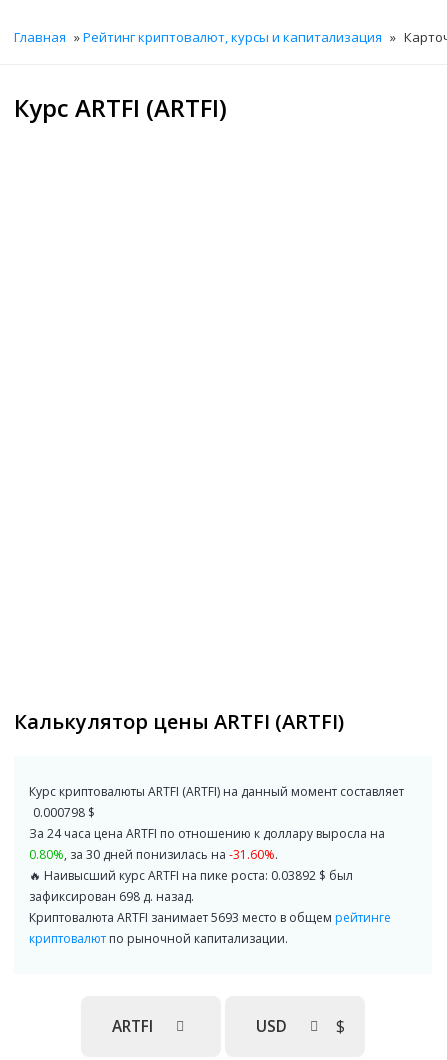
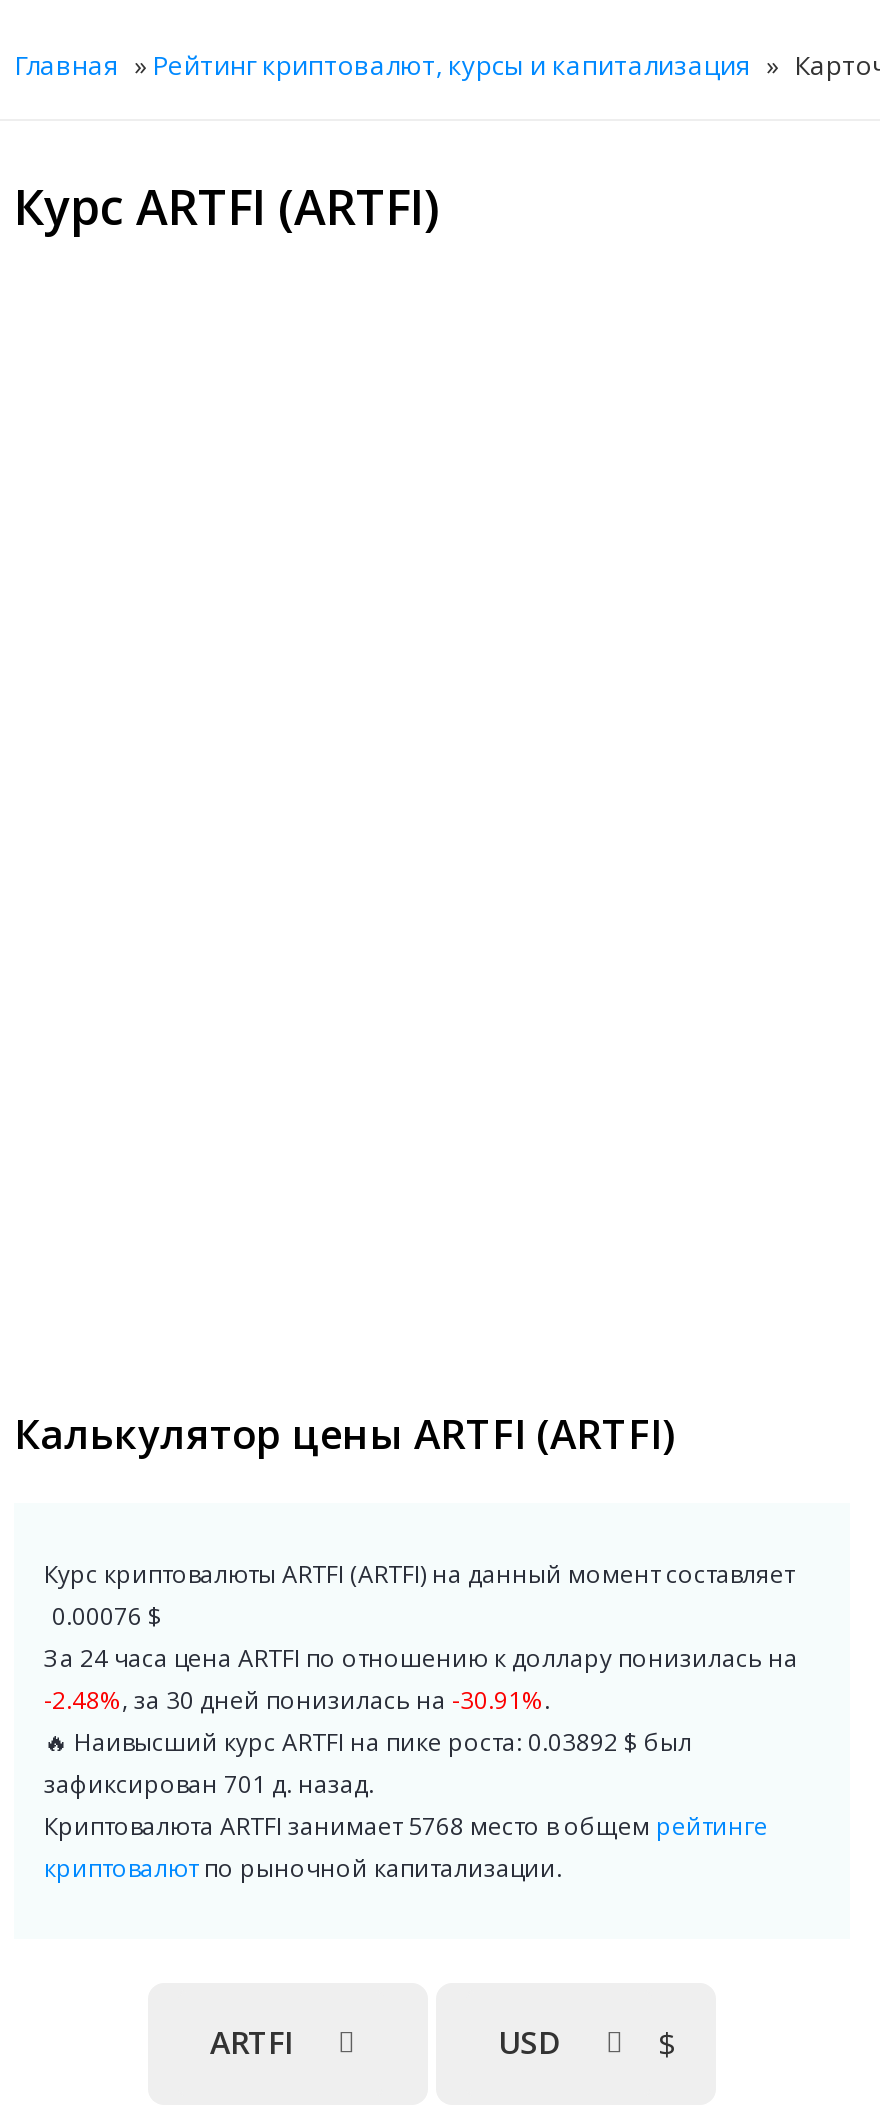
- 0.000798 $
+ 0.00076 $

- За 24 часа цена ARTFI по отношению к доллару выросла на
+ За 24 часа цена ARTFI по отношению к доллару понизилась на

- 0.80%, за 30 дней понизилась на -31.60%.
+ -2.48%, за 30 дней понизилась на -30.91%.

- зафиксирован 698 д. назад.
+ зафиксирован 701 д. назад.

- Криптовалюта ARTFI занимает 5693 место в общем рейтинге
+ Криптовалюта ARTFI занимает 5768 место в общем рейтинге
